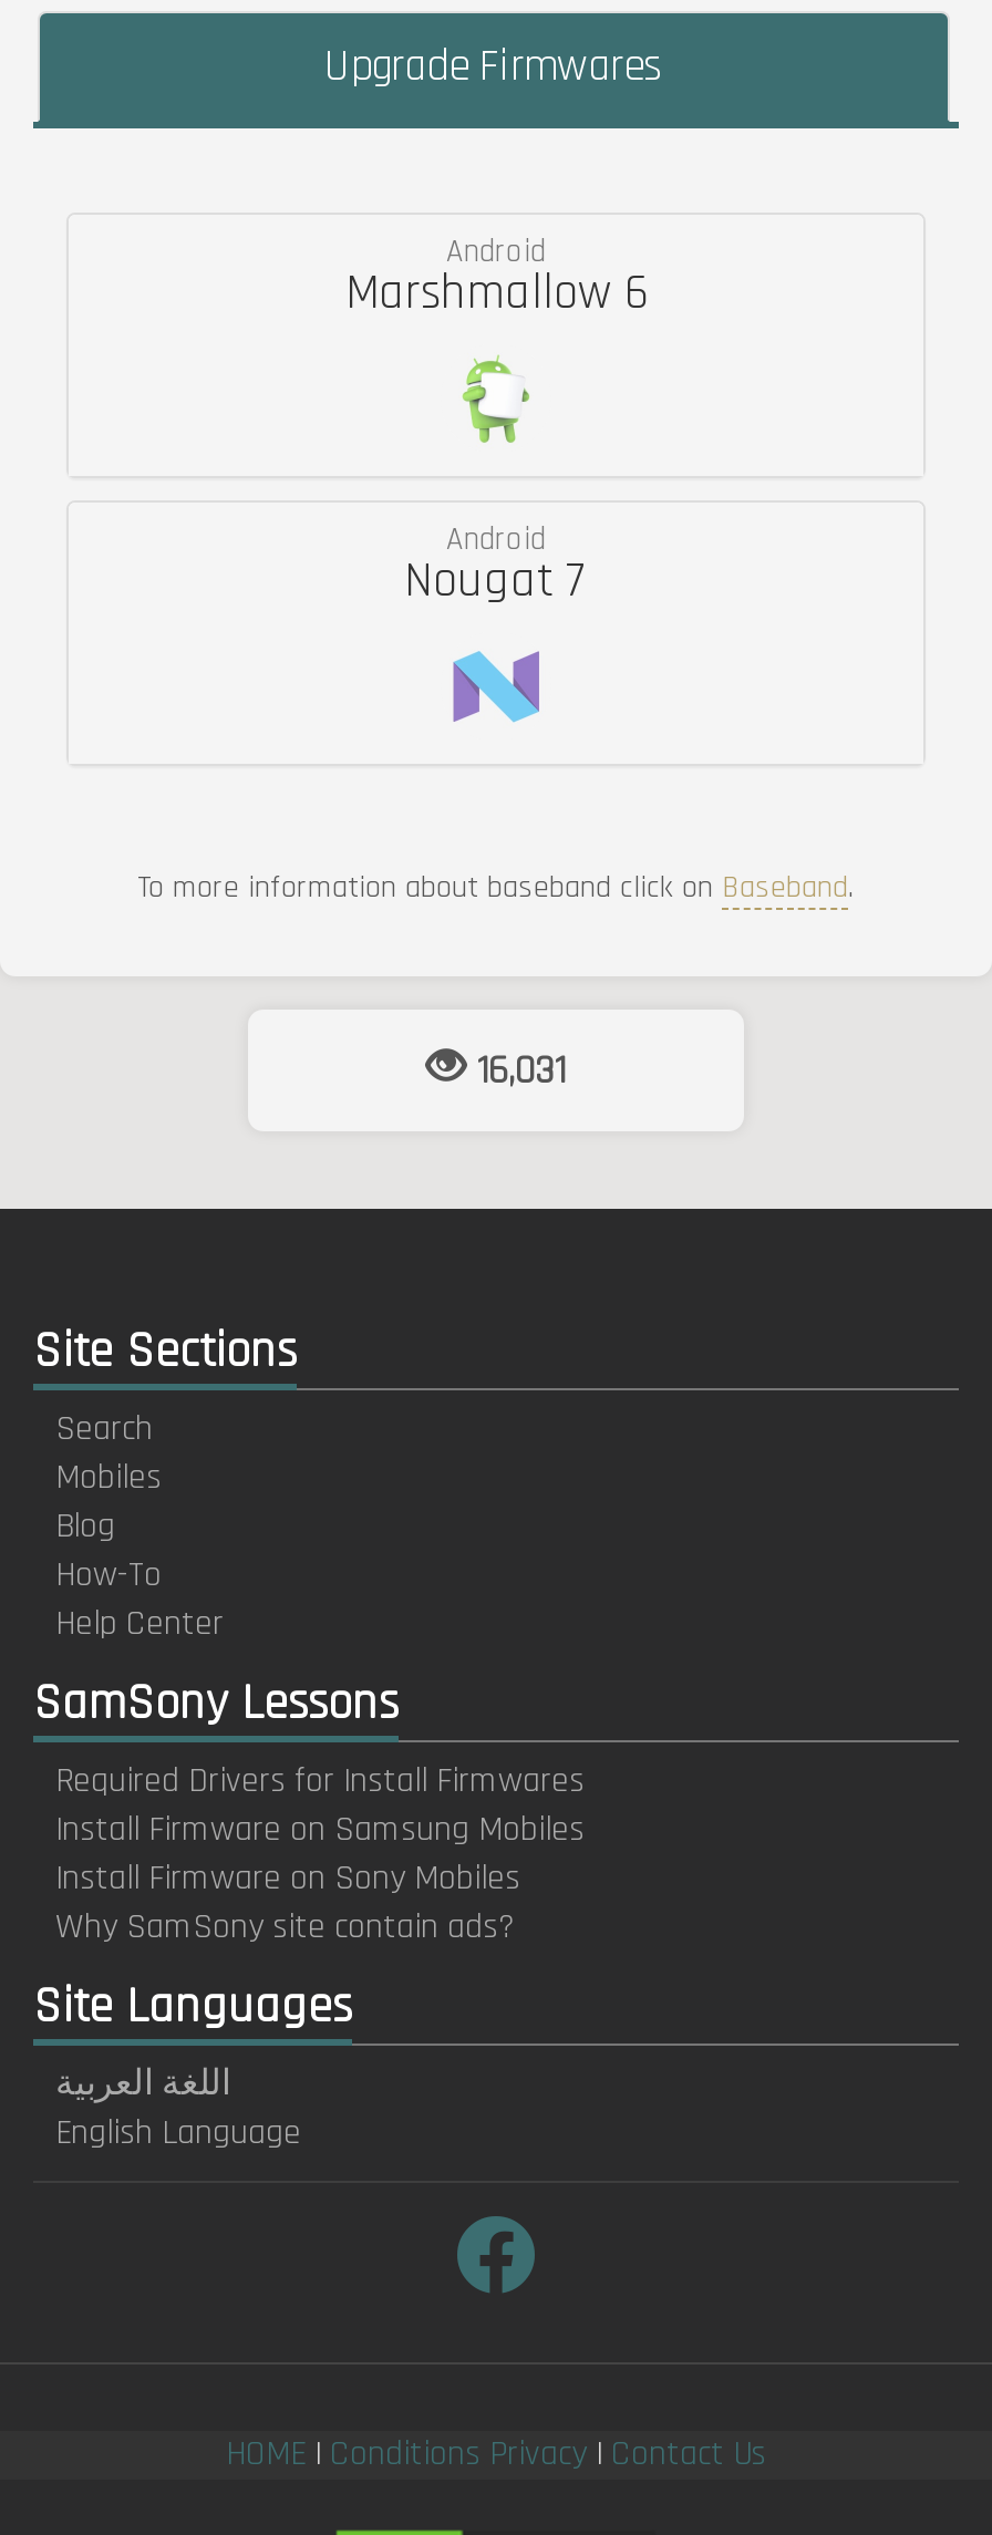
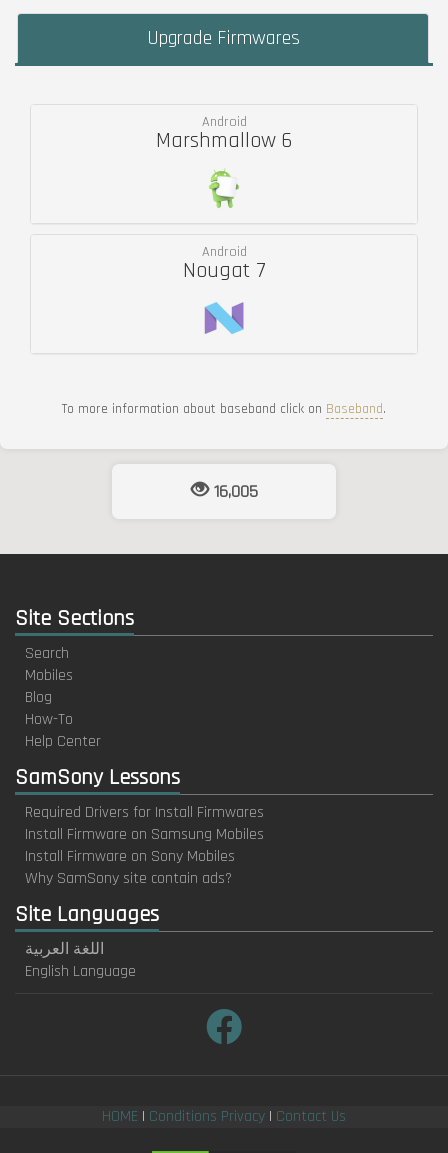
- 16,031
+ 16,005
